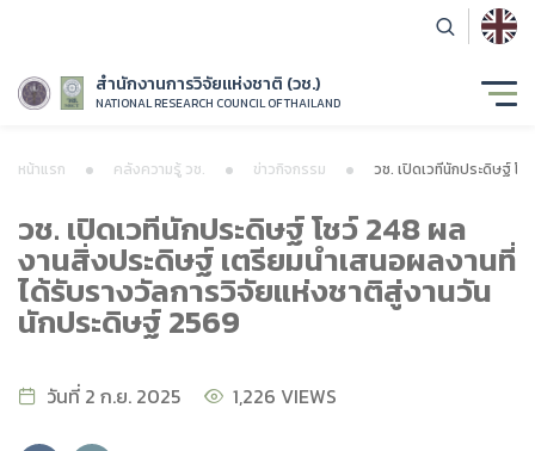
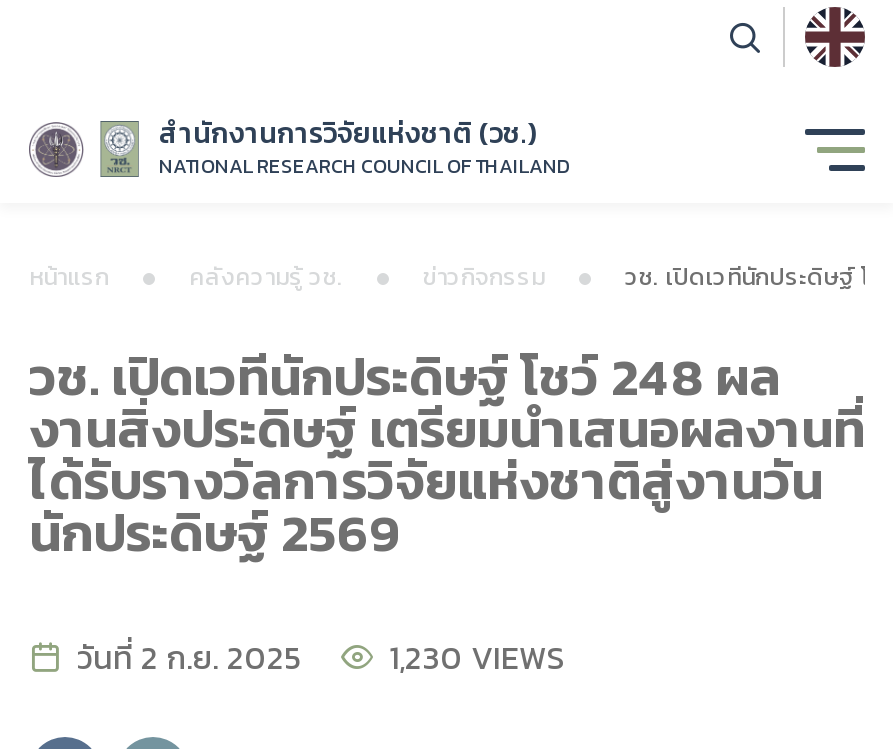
- วันที่ 2 ก.ย. 2025 1,226 VIEWS
+ วันที่ 2 ก.ย. 2025 1,230 VIEWS
